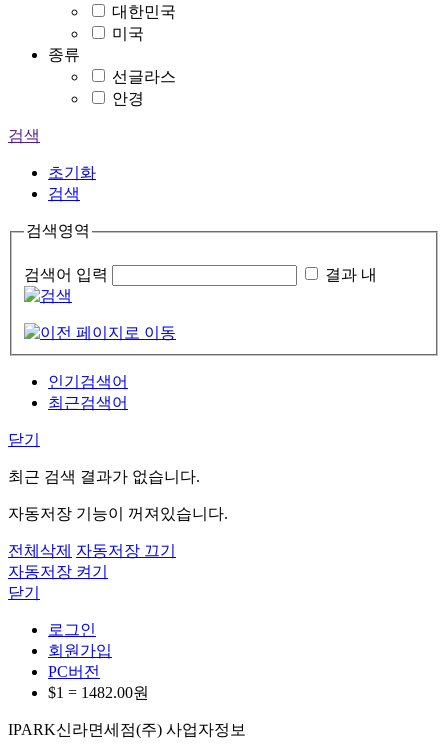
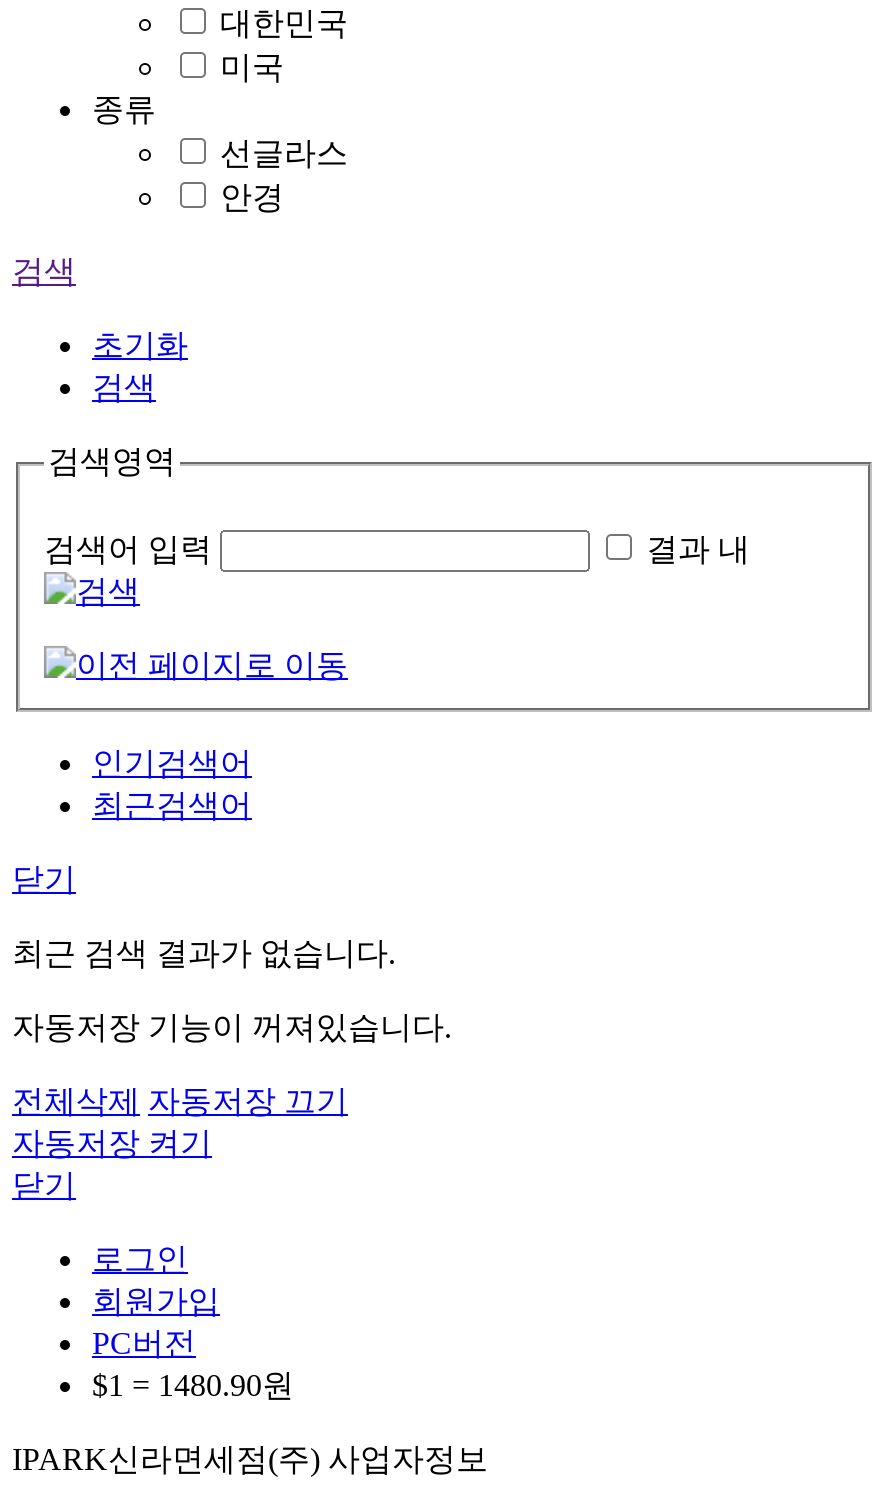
- $1 = 1482.00원
+ $1 = 1480.90원
